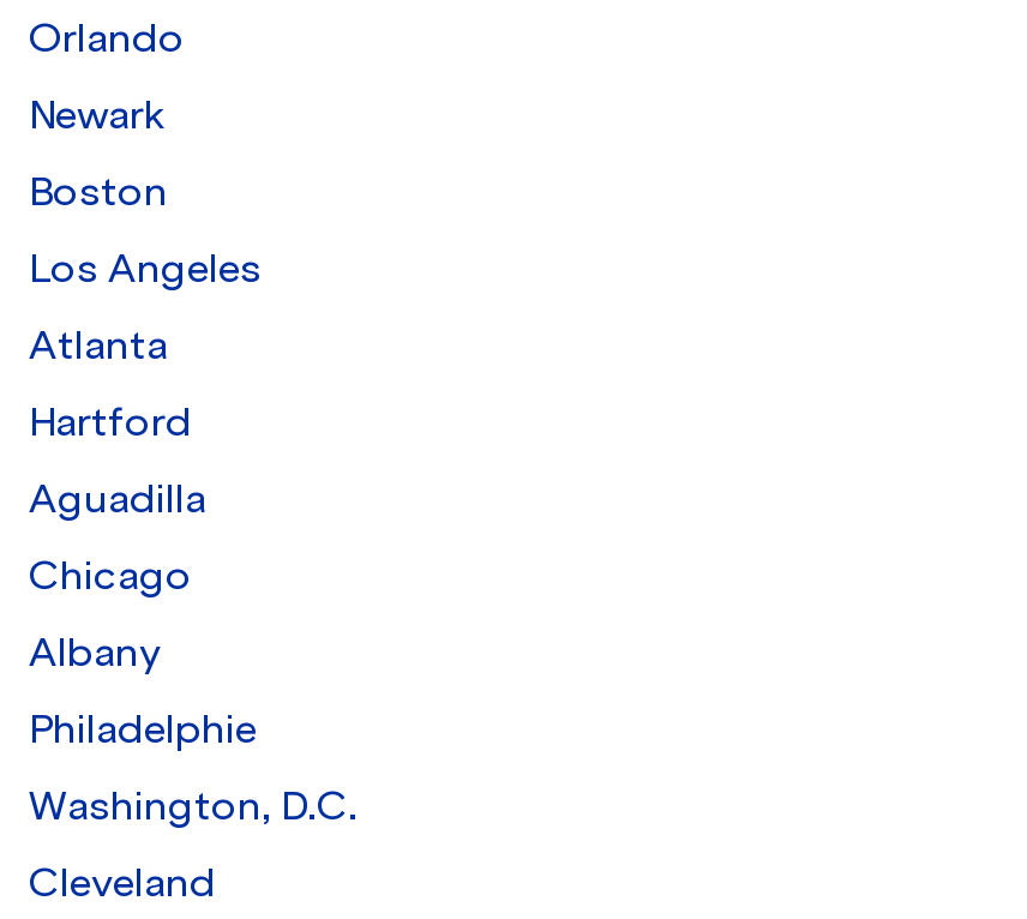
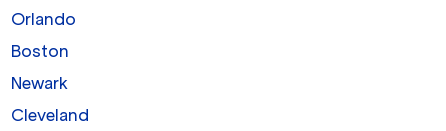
moved down: Newark

- Los Angeles
- Atlanta
- Hartford
- Aguadilla
- Chicago
- Albany
- Philadelphie
- Washington, D.C.
